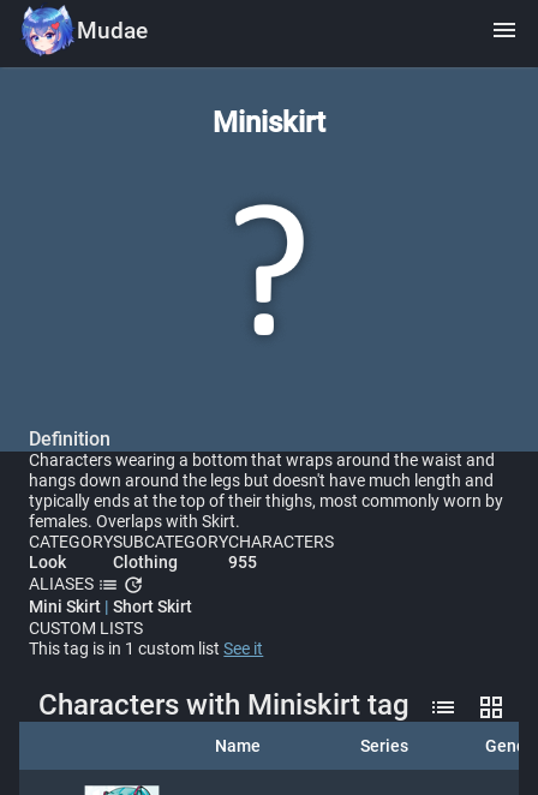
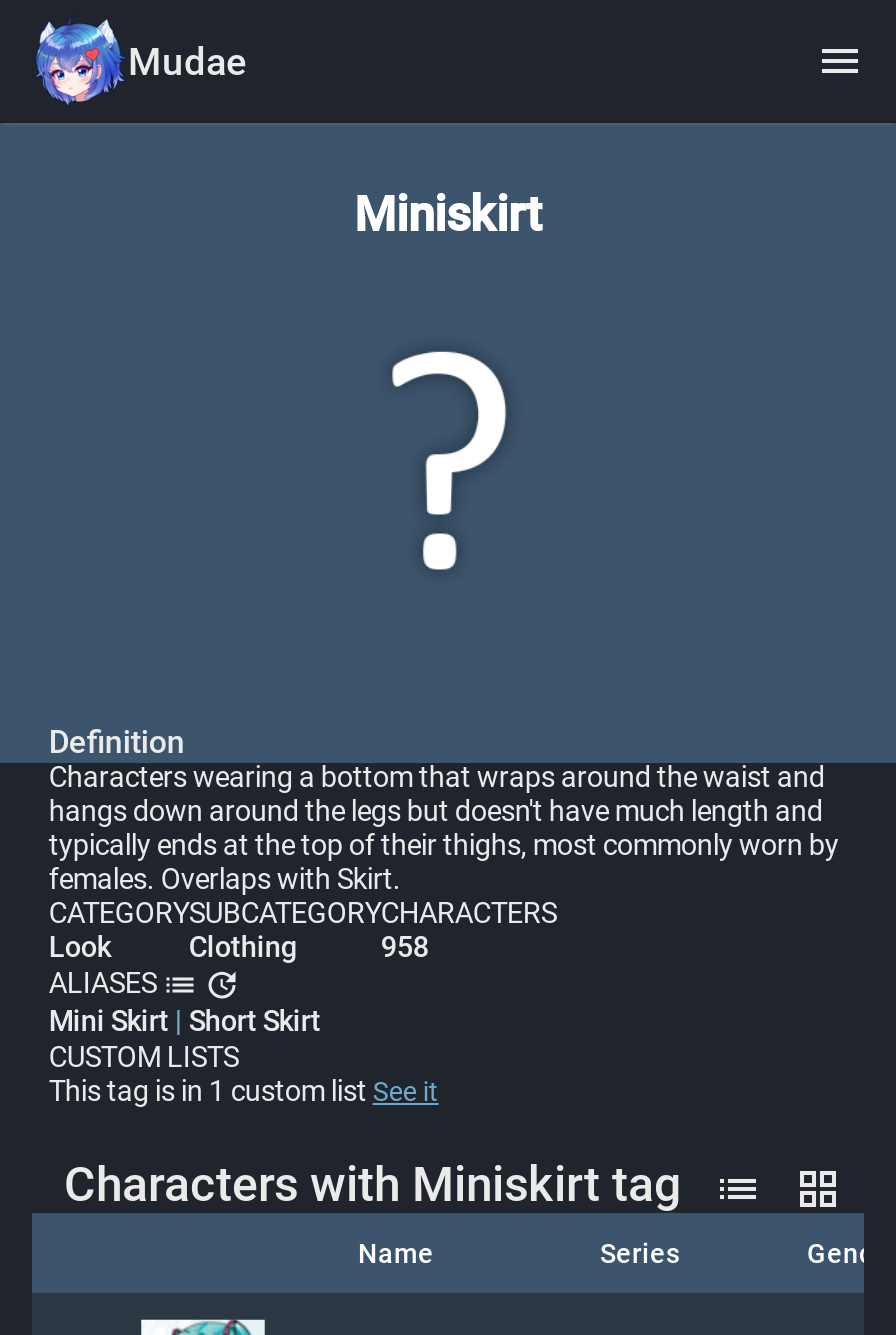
- 955
+ 958
